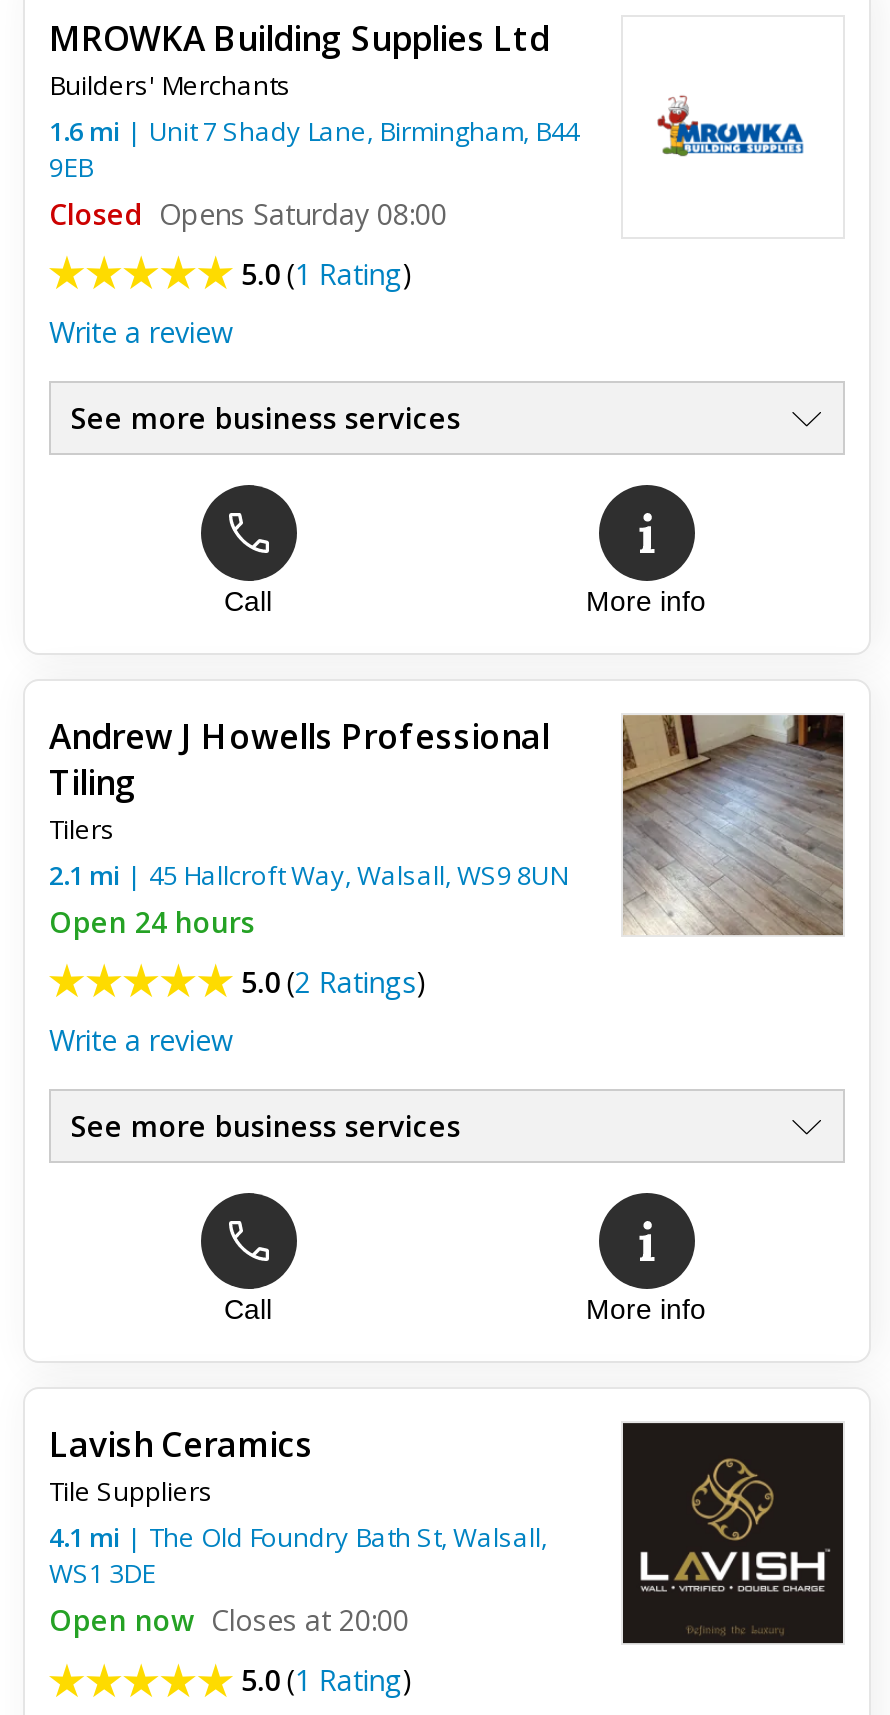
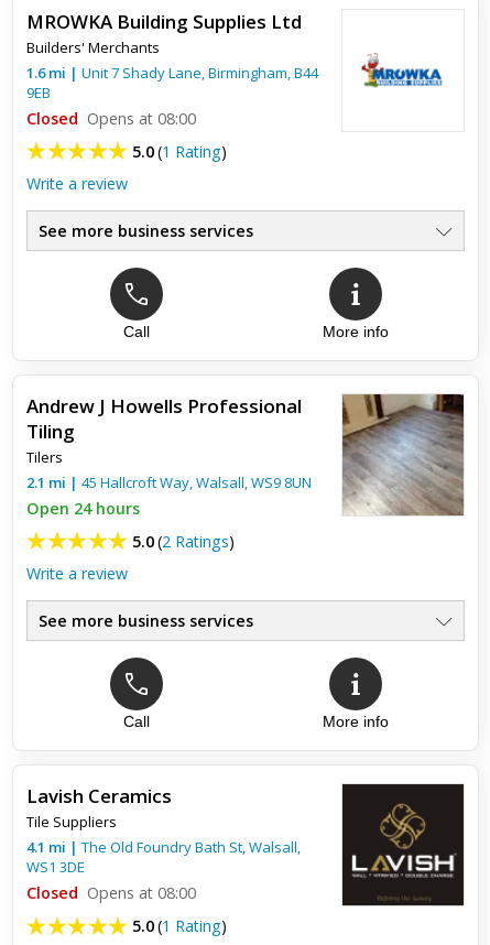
- Closed Opens Saturday 08:00
+ Closed Opens at 08:00

- Open now Closes at 20:00
+ Closed Opens at 08:00
